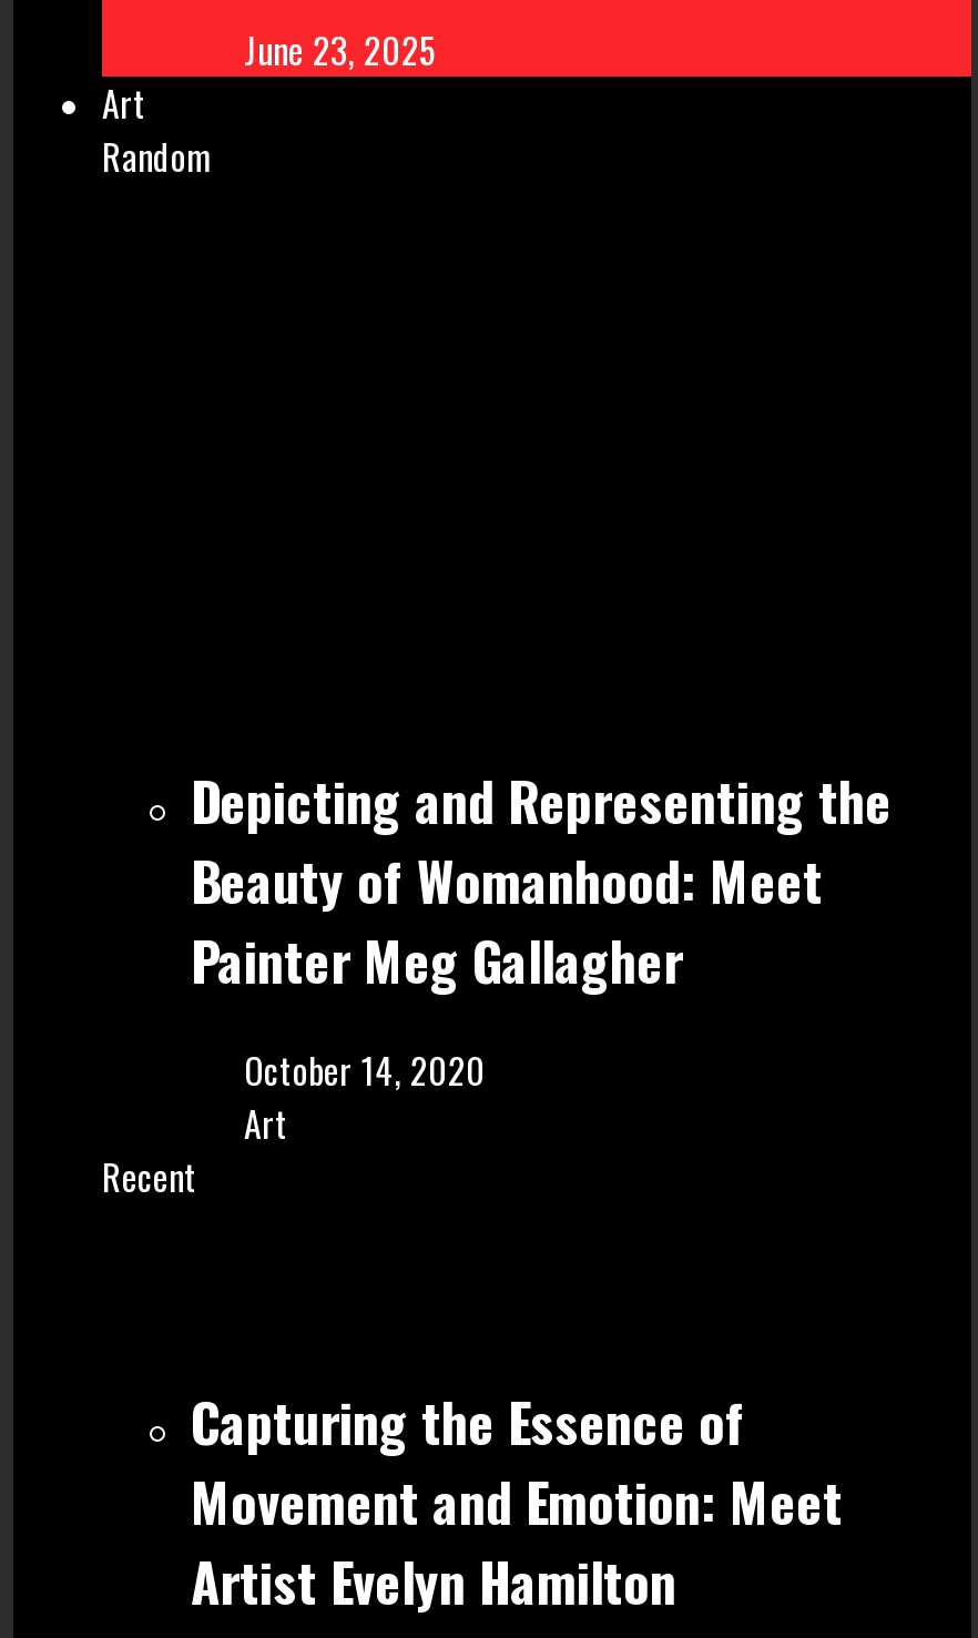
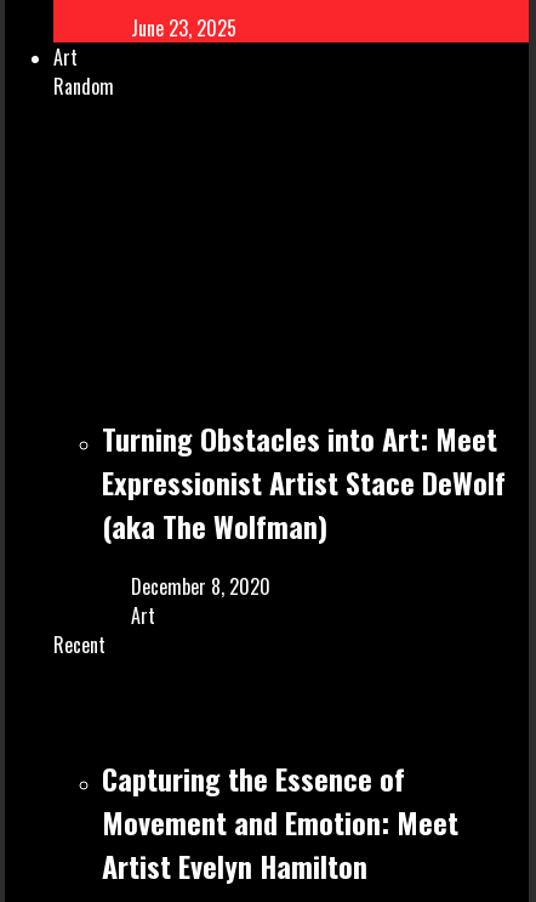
- Depicting and Representing the
- Beauty of Womanhood: Meet
- Painter Meg Gallagher
+ Turning Obstacles into Art: Meet
+ Expressionist Artist Stace DeWolf
+ (aka The Wolfman)

- October 14, 2020
+ December 8, 2020
